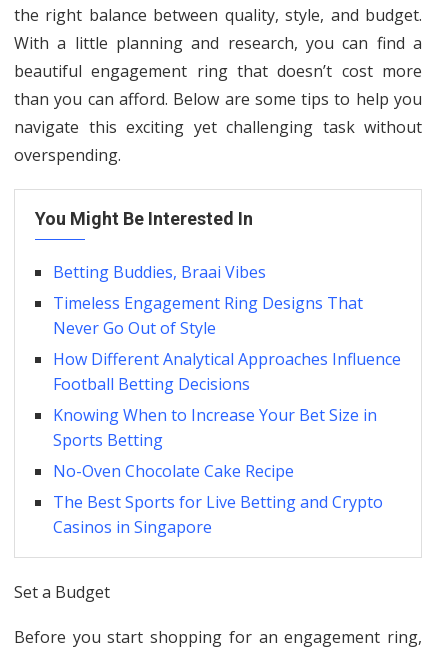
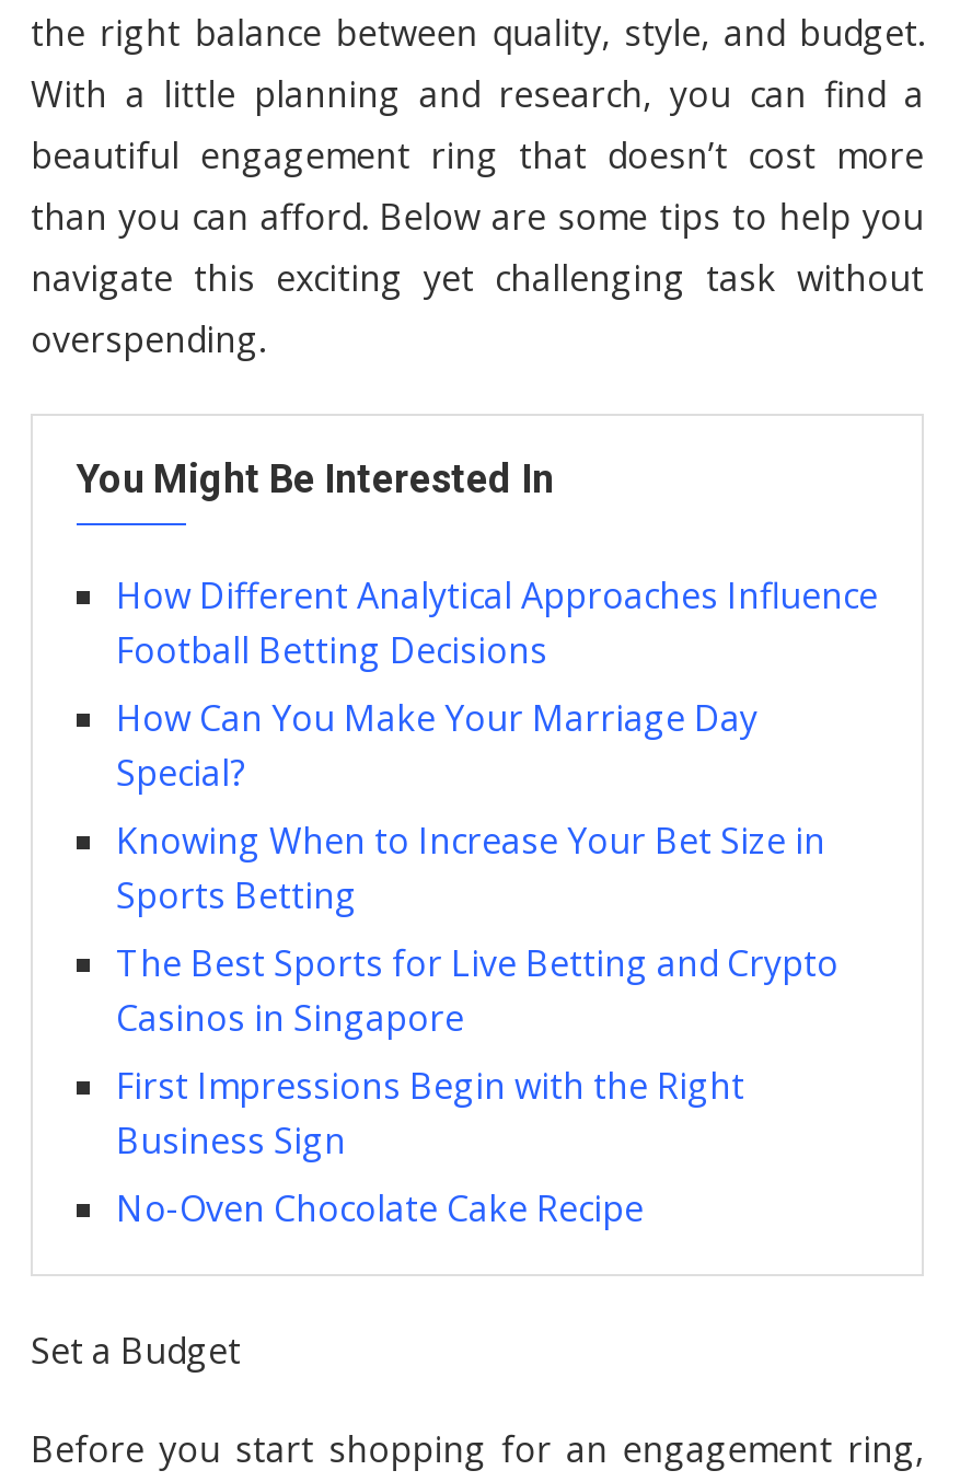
- Betting Buddies, Braai Vibes
- Timeless Engagement Ring Designs That
- Never Go Out of Style

moved up: How Different Analytical Approaches Influence | Football Betting Decisions

+ How Can You Make Your Marriage Day
+ Special?

moved up: Knowing When to Increase Your Bet Size in | Sports Betting

moved down: No-Oven Chocolate Cake Recipe

moved up: The Best Sports for Live Betting and Crypto | Casinos in Singapore

+ First Impressions Begin with the Right
+ Business Sign
